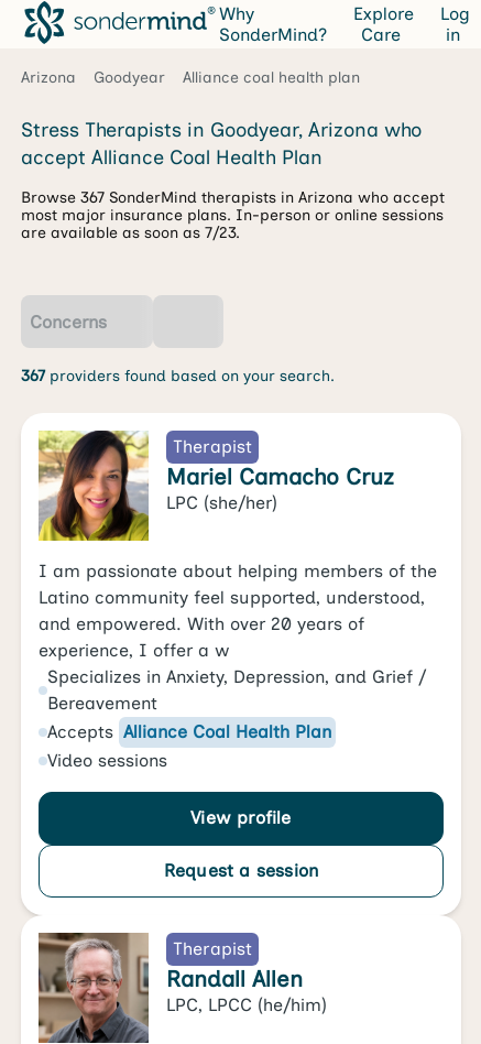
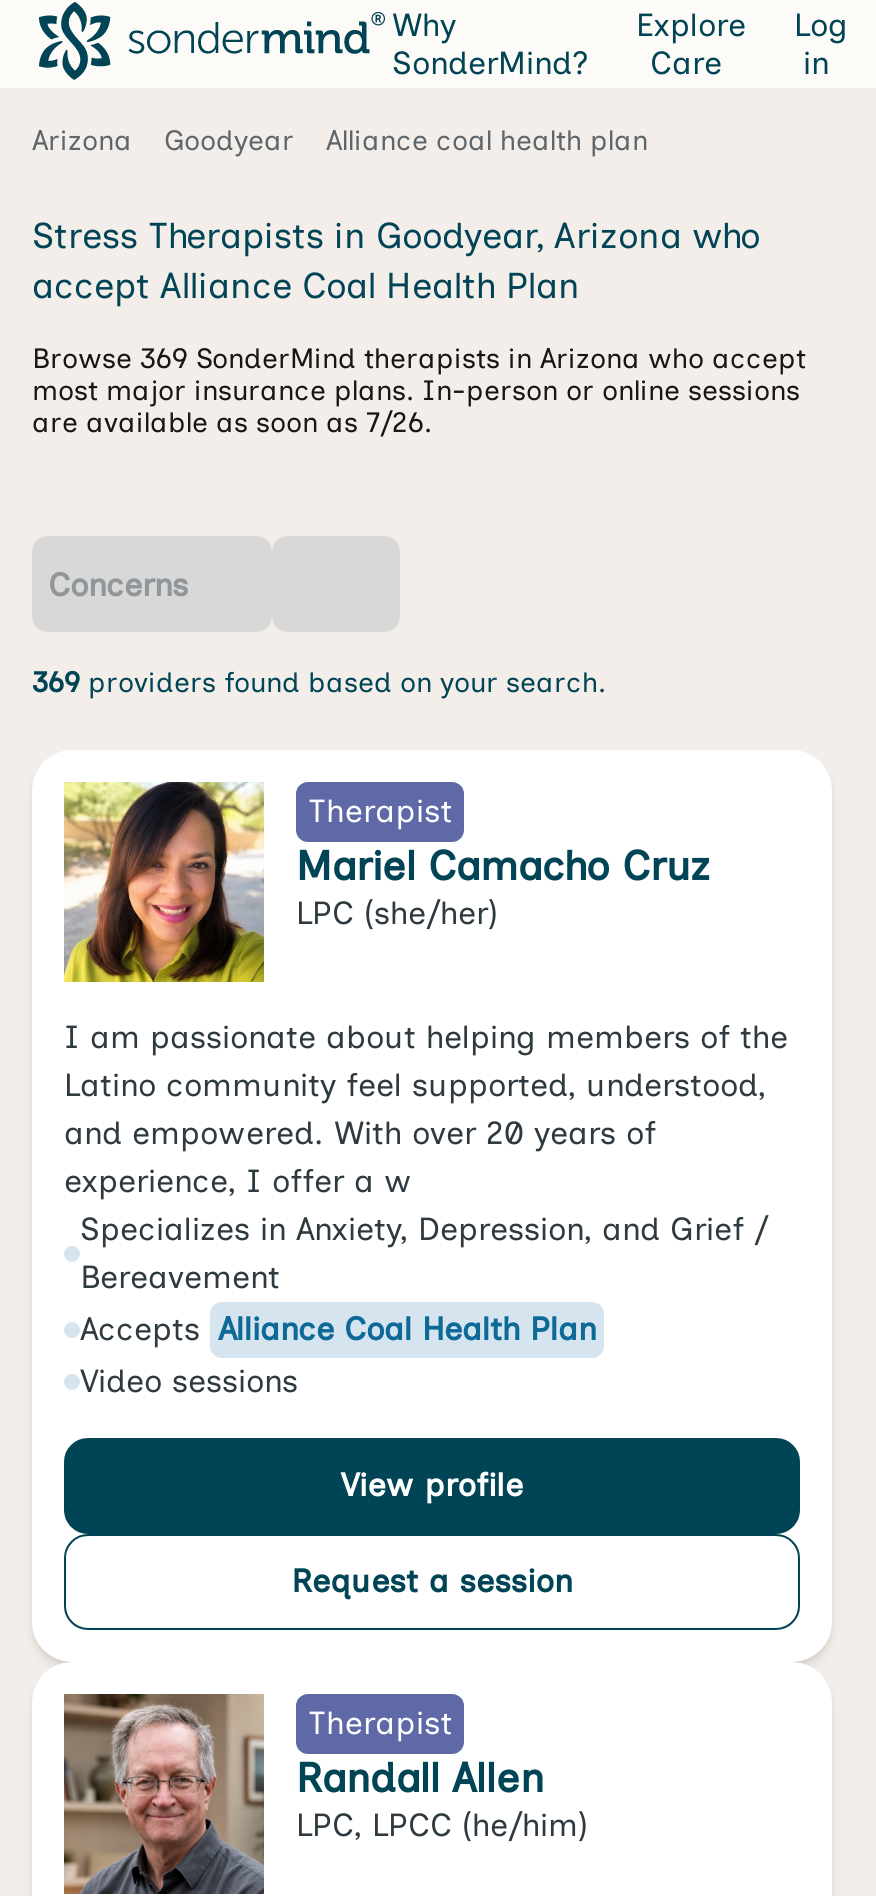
- Browse 367 SonderMind therapists in Arizona who accept
+ Browse 369 SonderMind therapists in Arizona who accept

- are available as soon as 7/23.
+ are available as soon as 7/26.

- 367 providers found based on your search.
+ 369 providers found based on your search.
